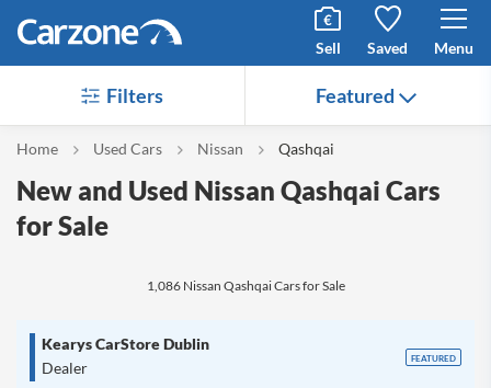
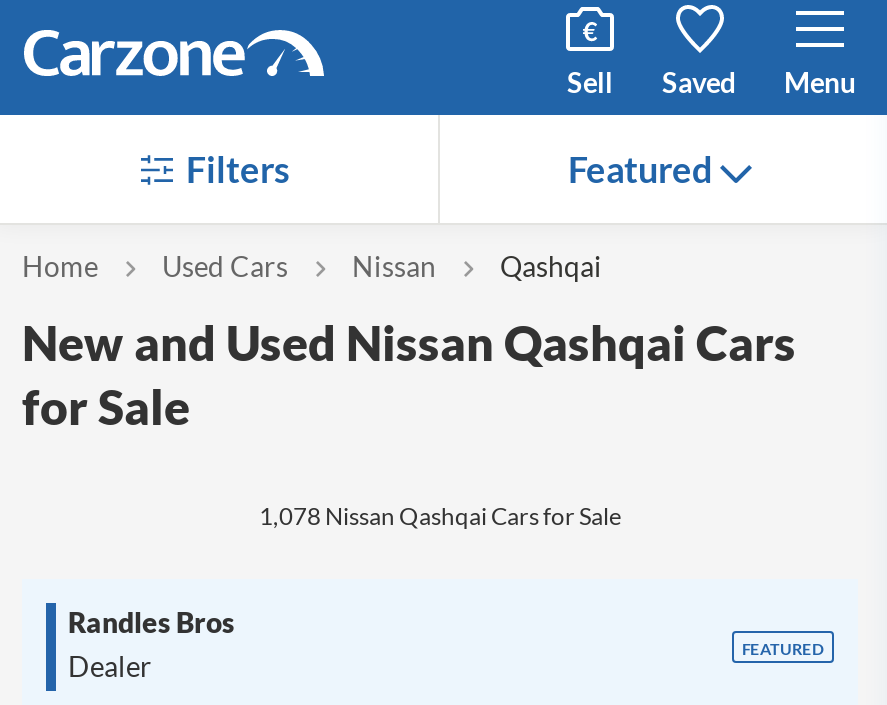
- 1,086 Nissan Qashqai Cars for Sale
+ 1,078 Nissan Qashqai Cars for Sale

- Kearys CarStore Dublin
+ Randles Bros
